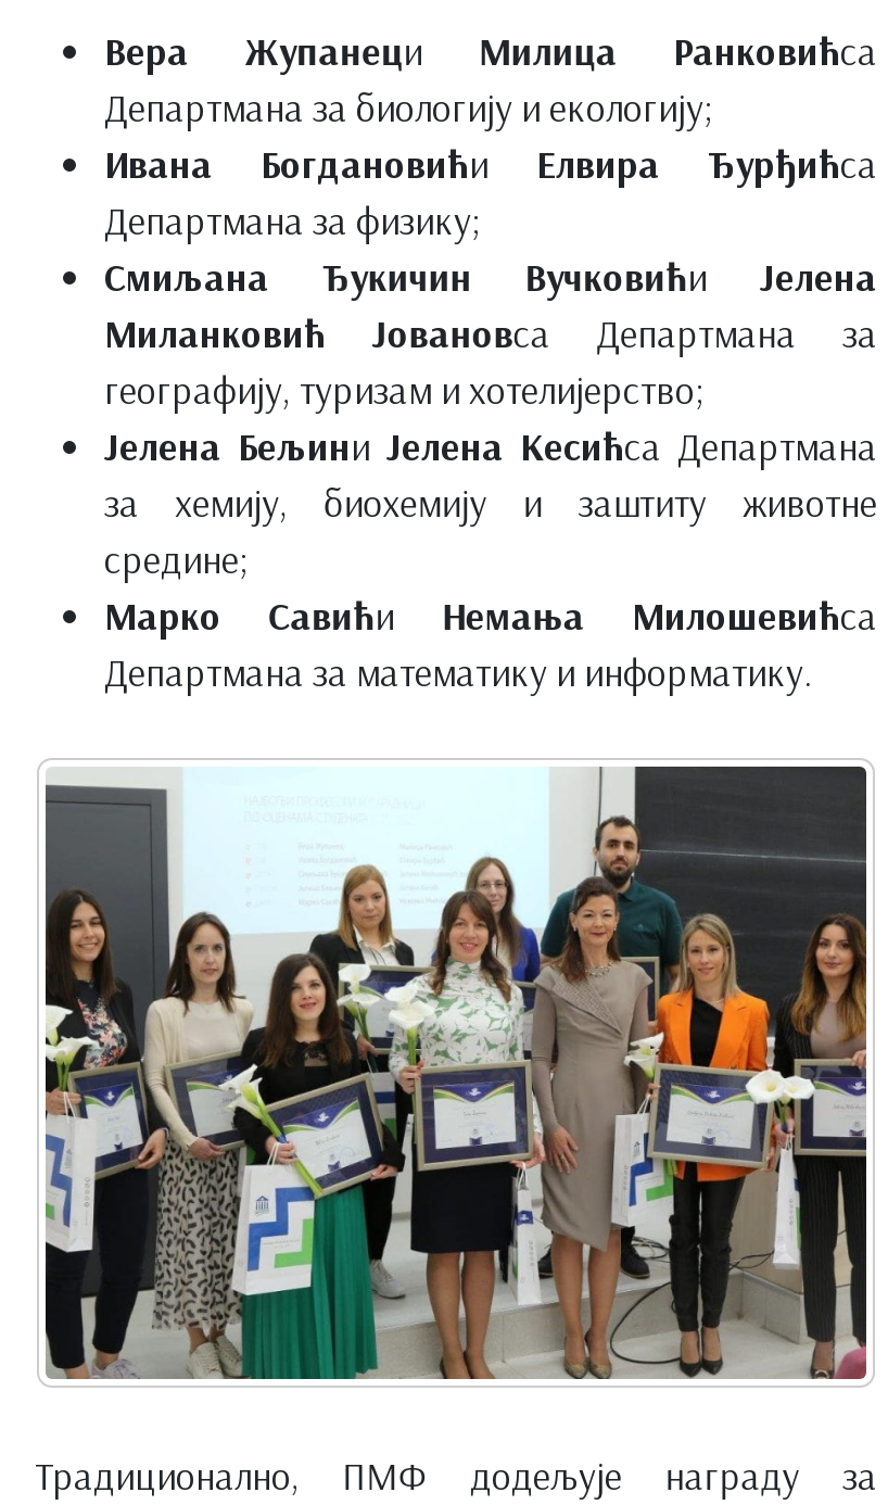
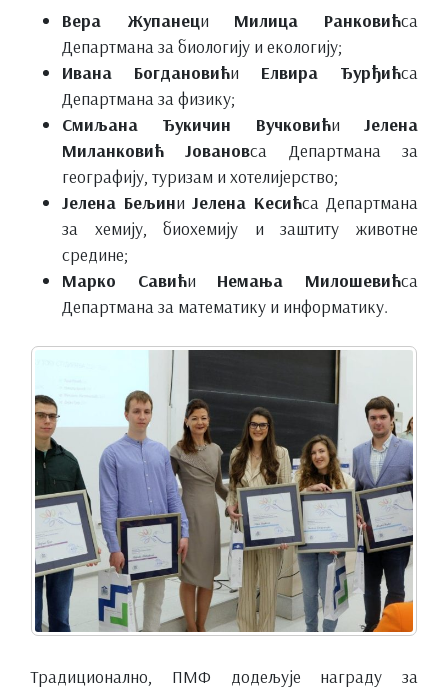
- [image]
+ [image]
